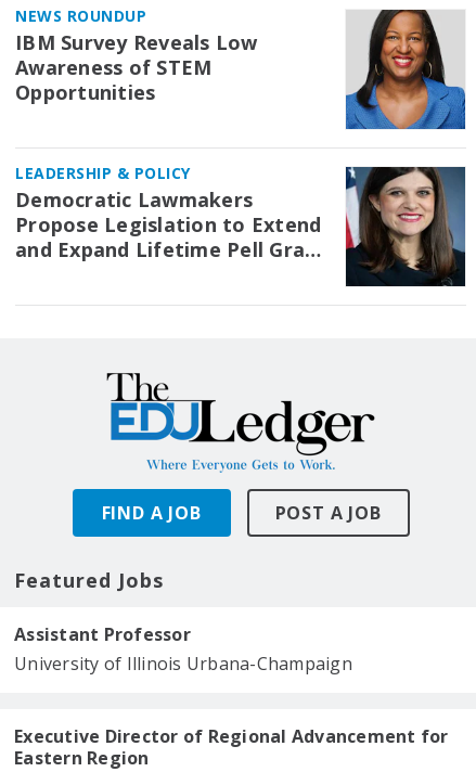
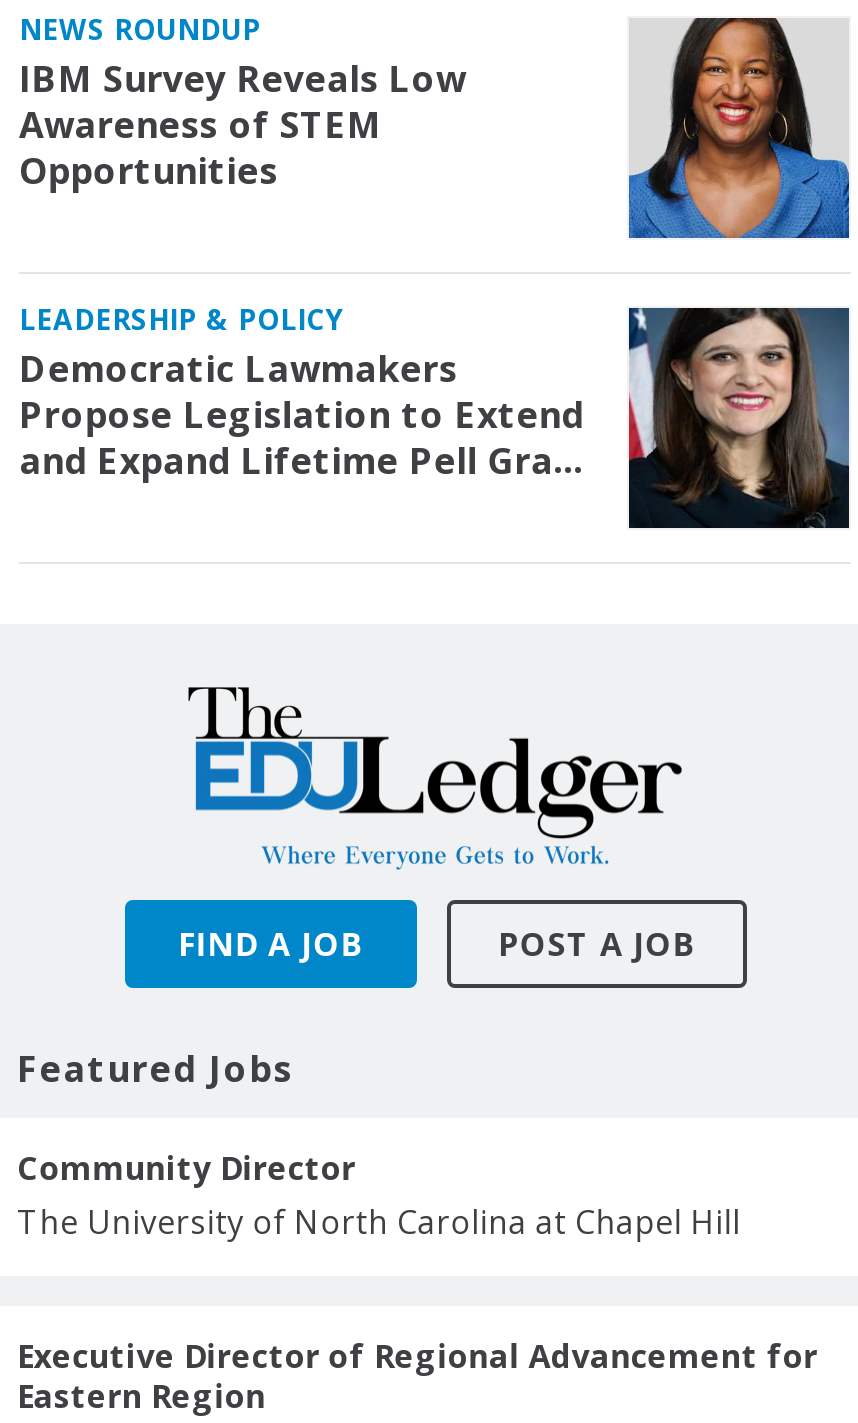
- Assistant Professor
- University of Illinois Urbana-Champaign
+ Community Director
+ The University of North Carolina at Chapel Hill
